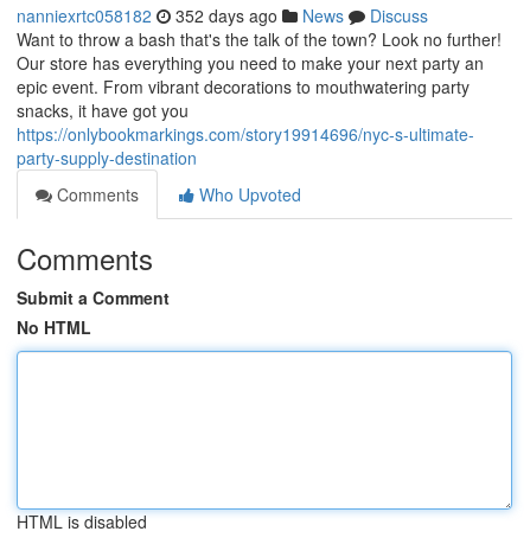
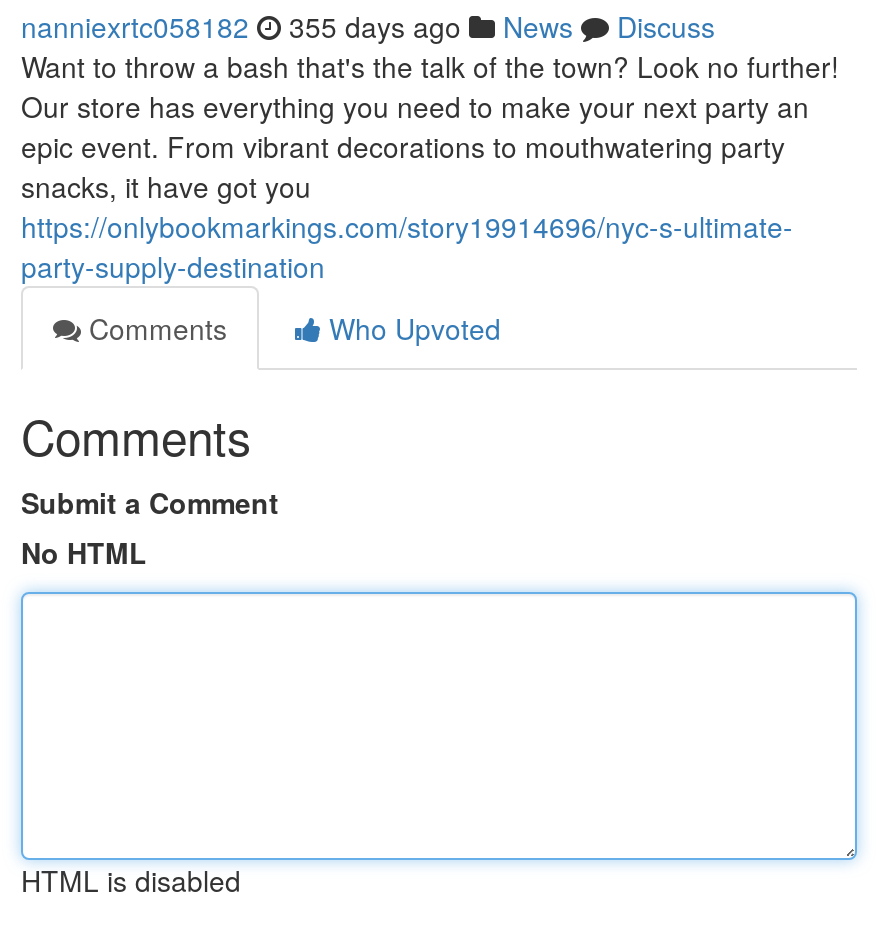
- nanniexrtc058182 352 days ago News Discuss
+ nanniexrtc058182 355 days ago News Discuss
